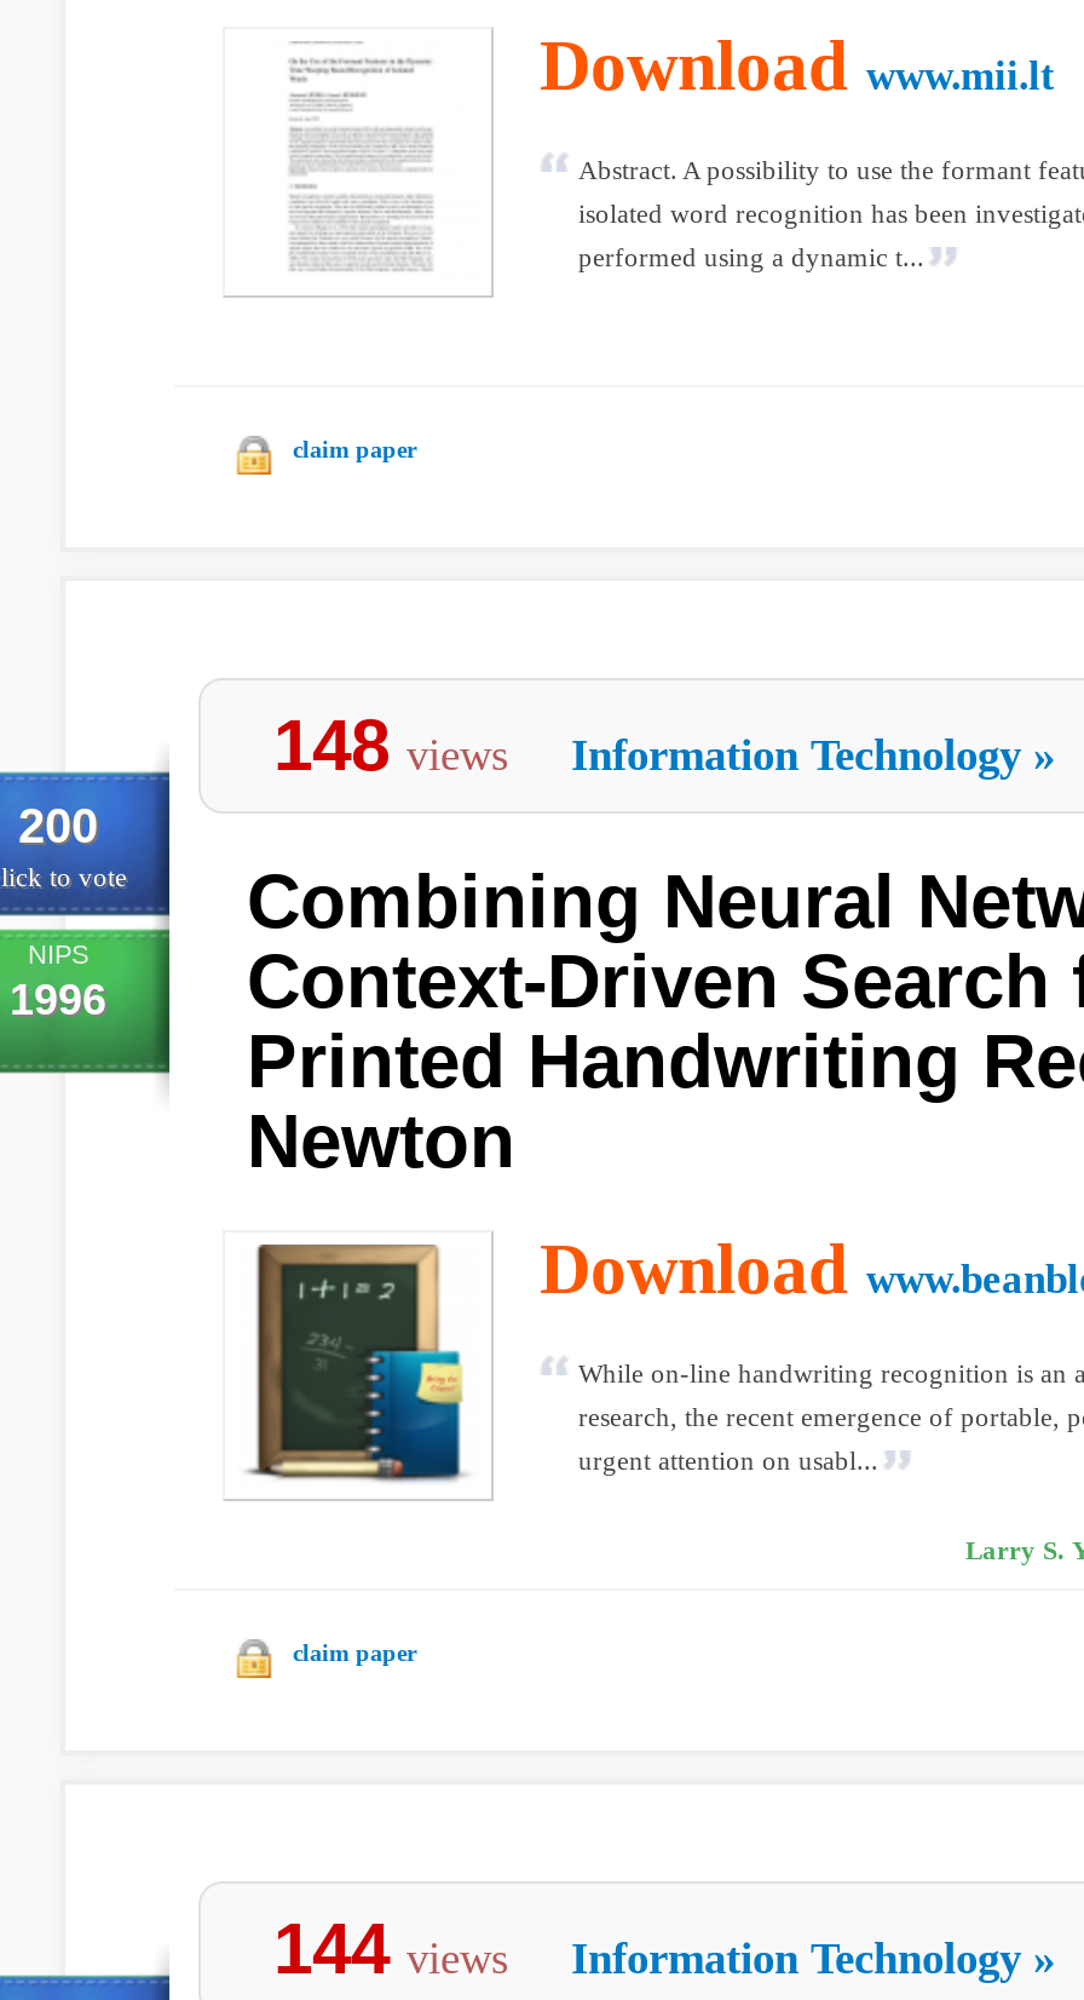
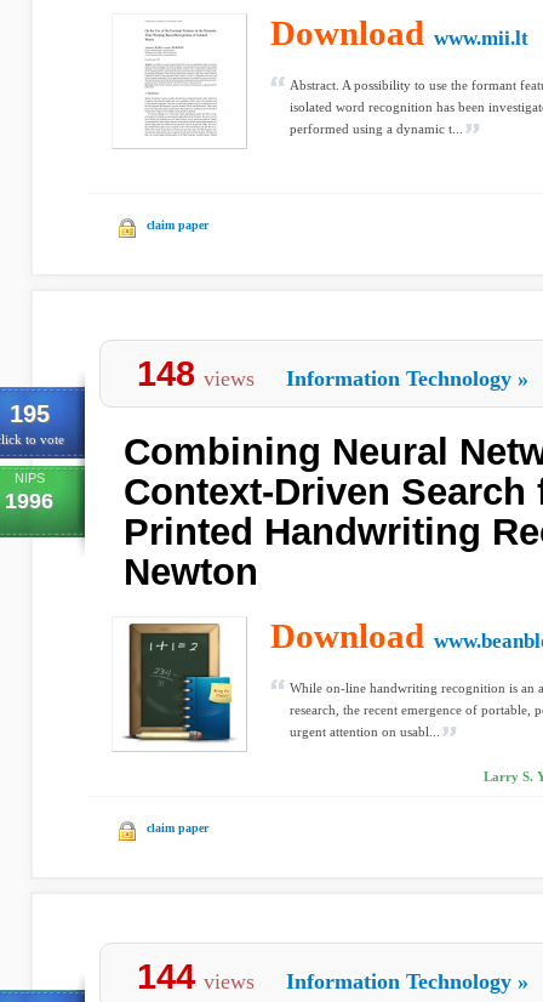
- 200
+ 195
